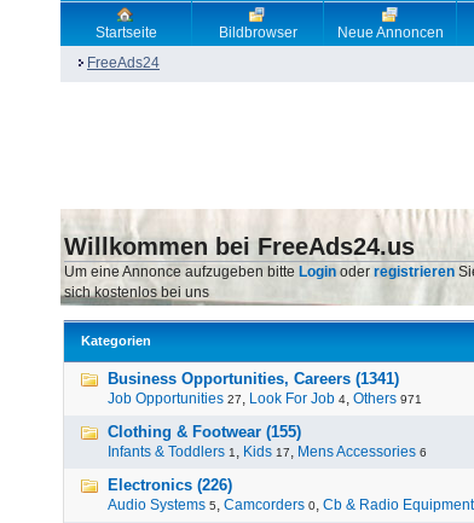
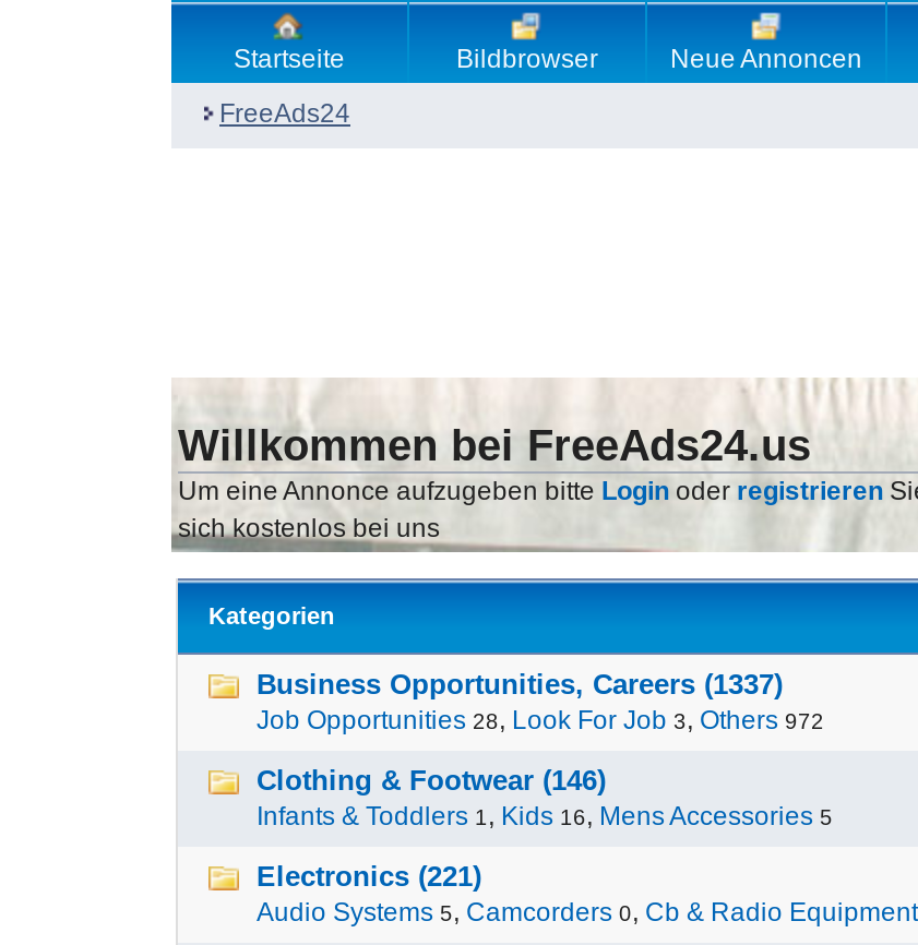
- Business Opportunities, Careers (1341)
+ Business Opportunities, Careers (1337)

- Job Opportunities 27, Look For Job 4, Others 971
+ Job Opportunities 28, Look For Job 3, Others 972

- Clothing & Footwear (155)
+ Clothing & Footwear (146)

- Infants & Toddlers 1, Kids 17, Mens Accessories 6
+ Infants & Toddlers 1, Kids 16, Mens Accessories 5

- Electronics (226)
+ Electronics (221)
